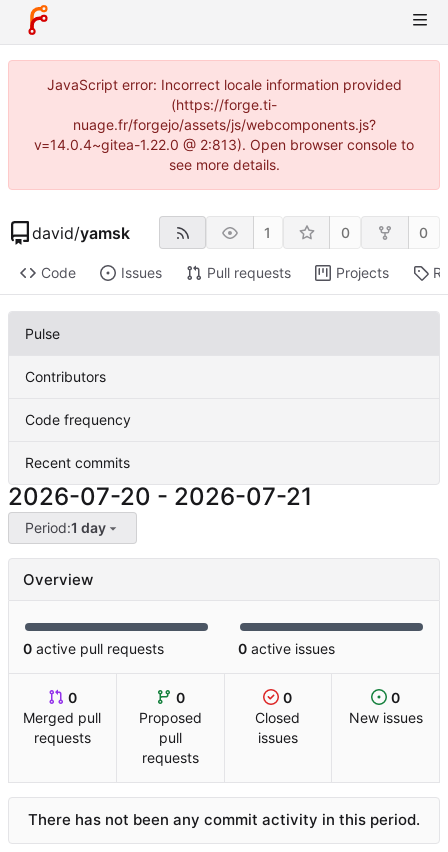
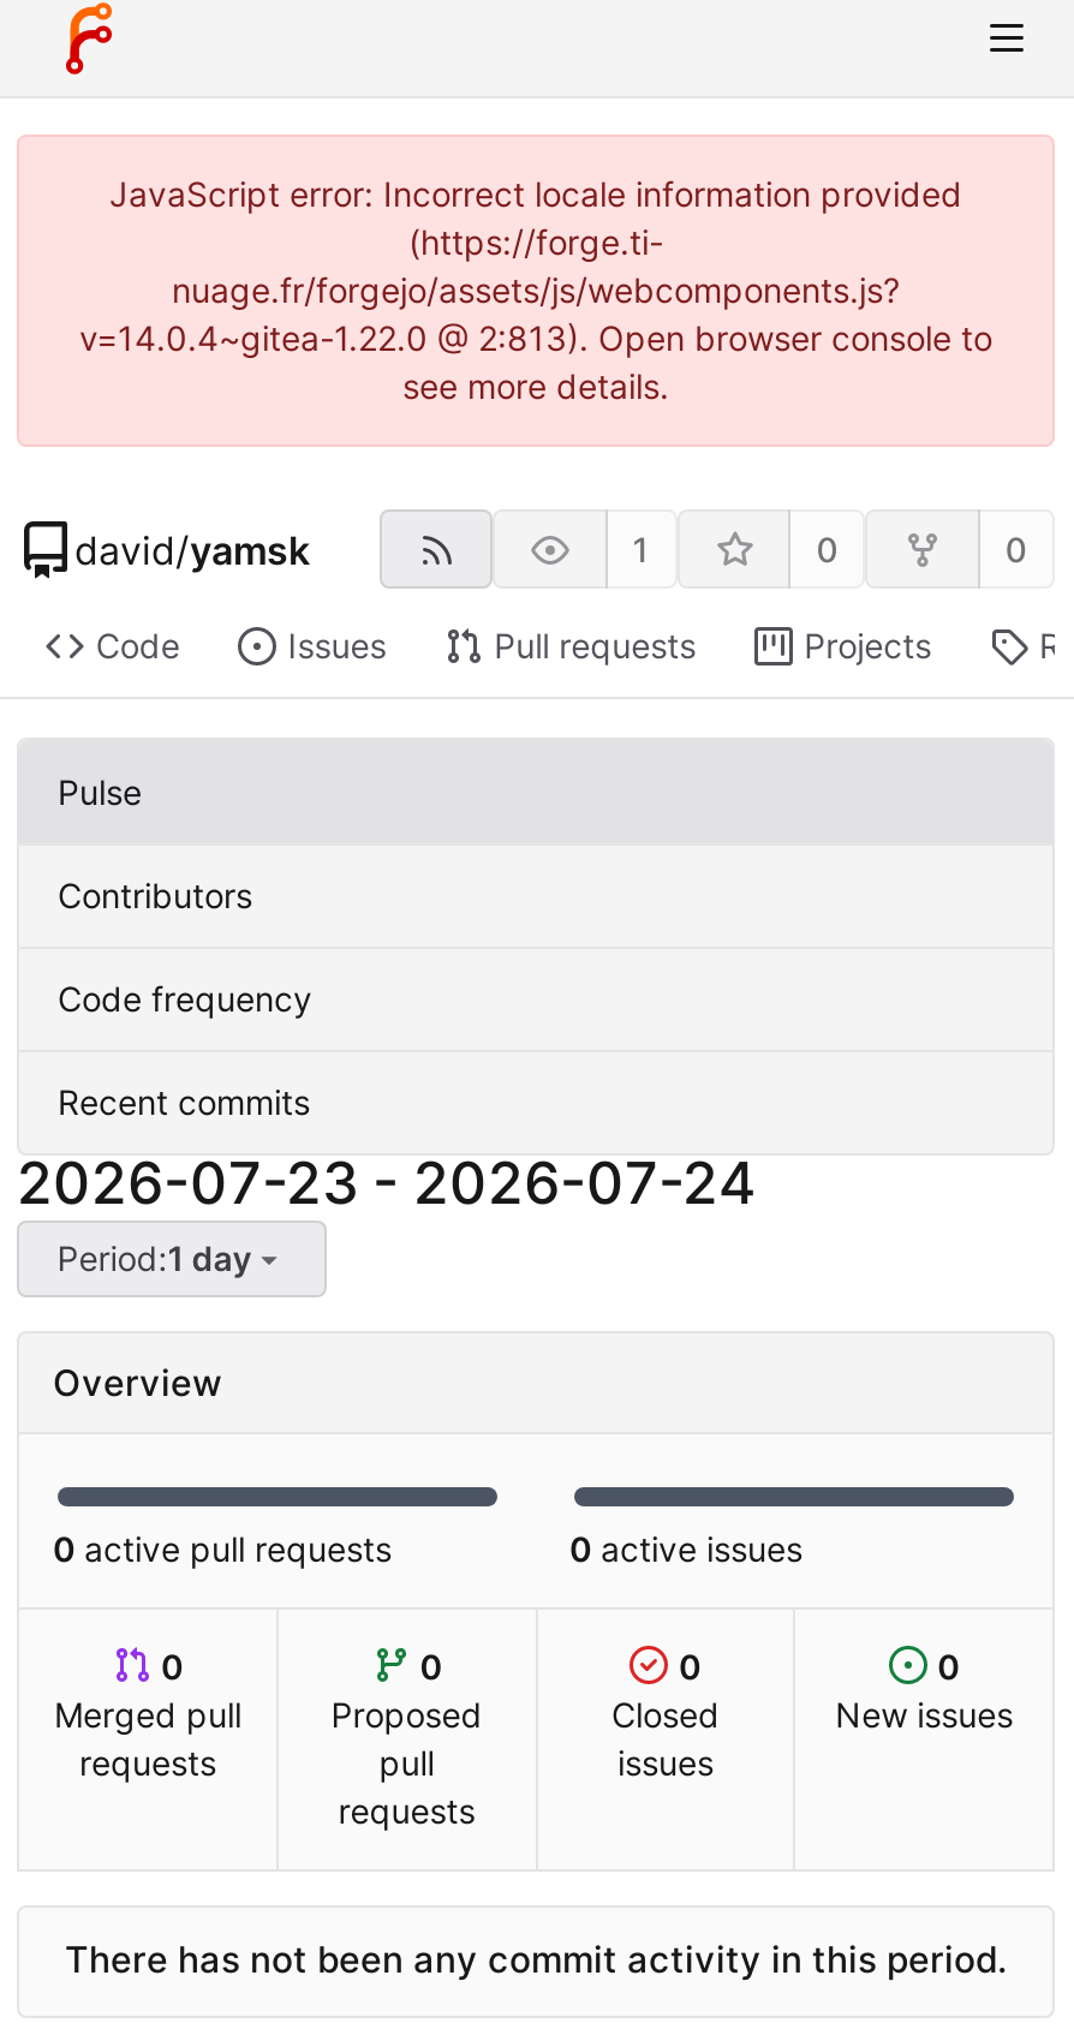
- 2026-07-20 - 2026-07-21
+ 2026-07-23 - 2026-07-24
